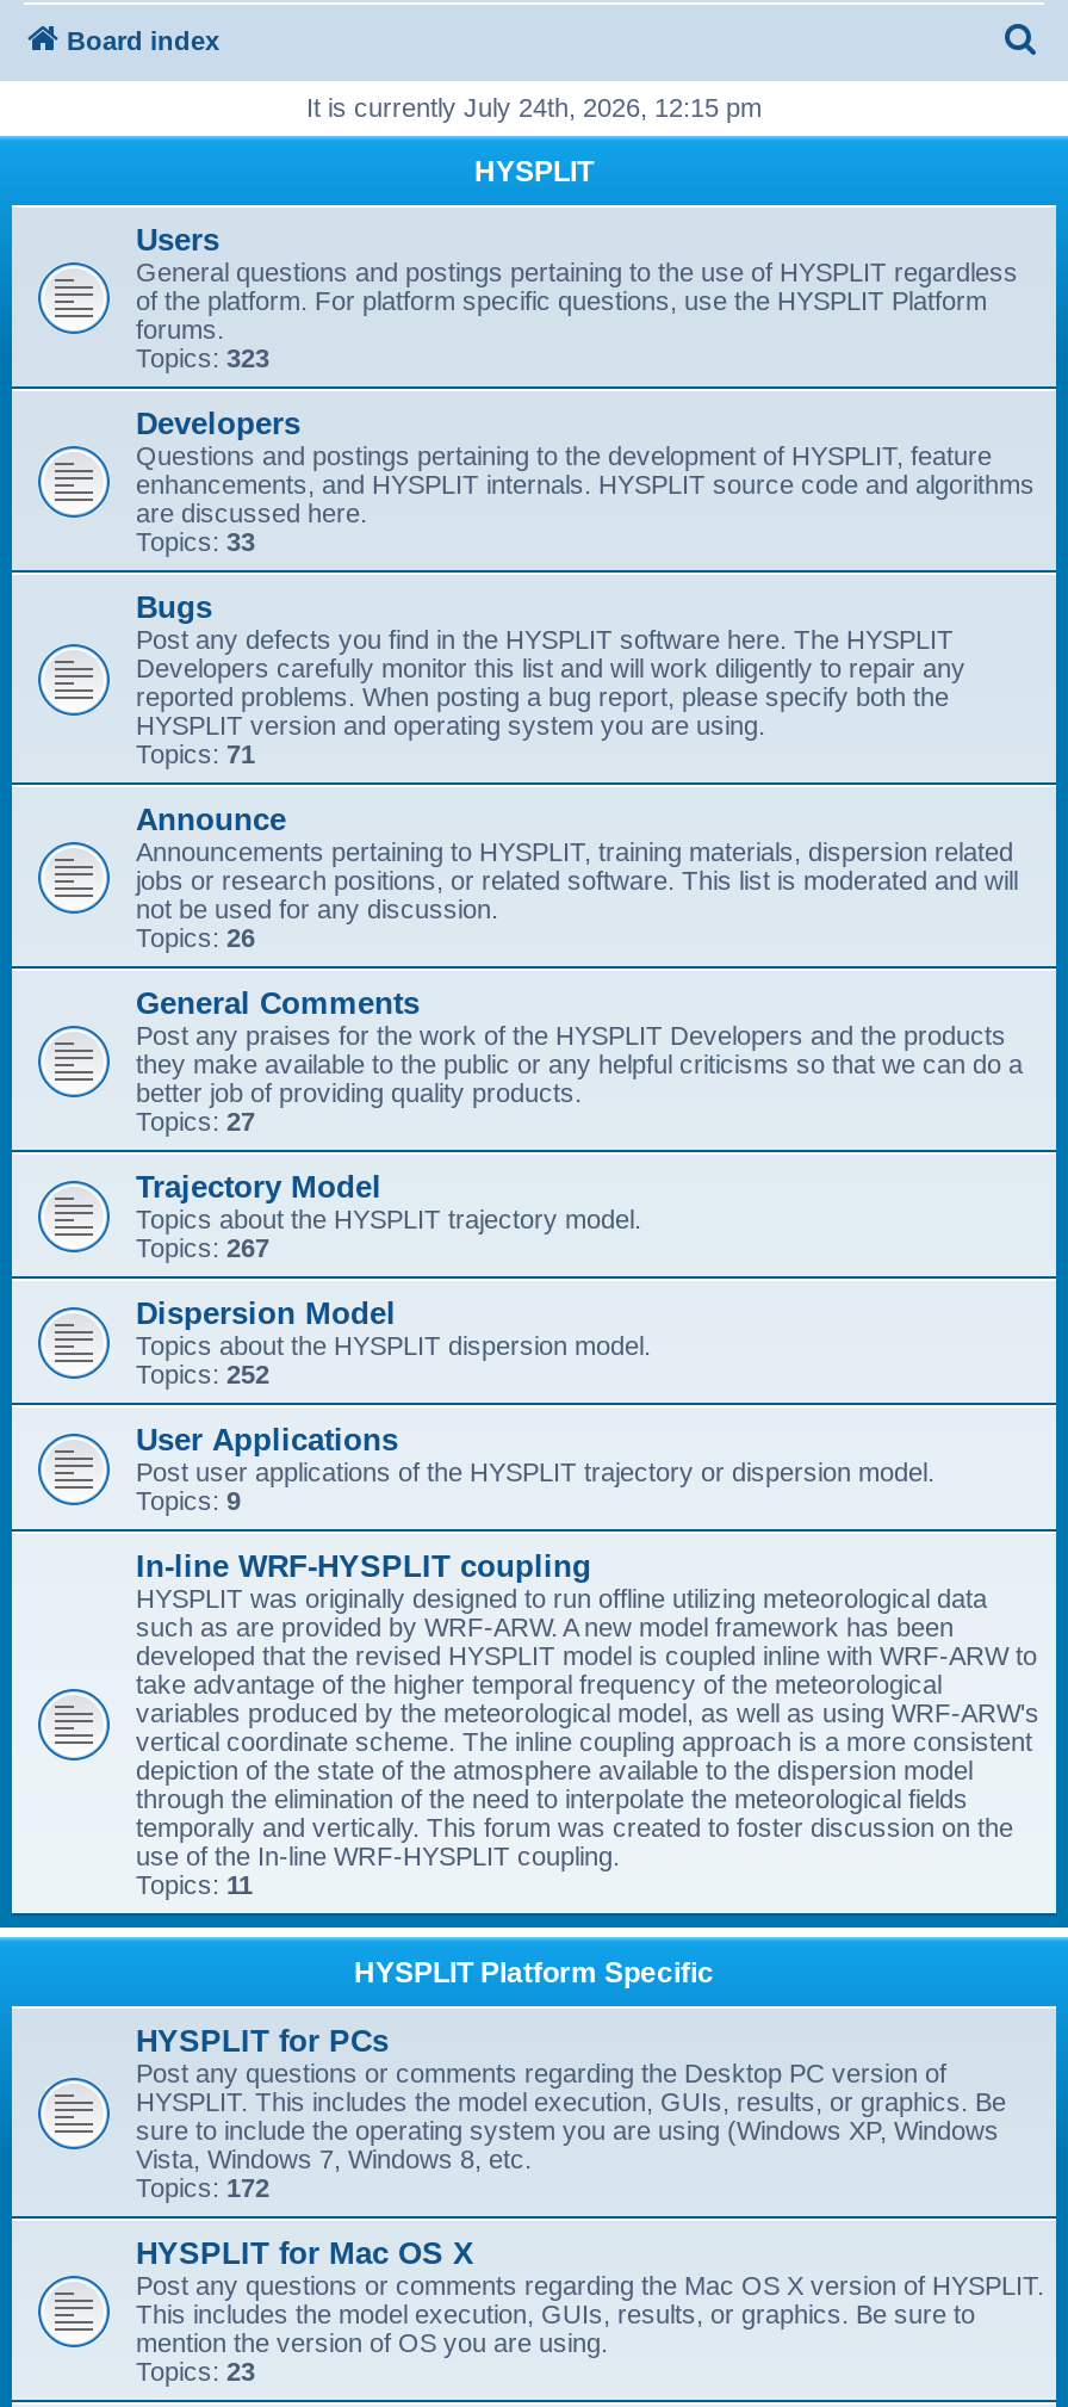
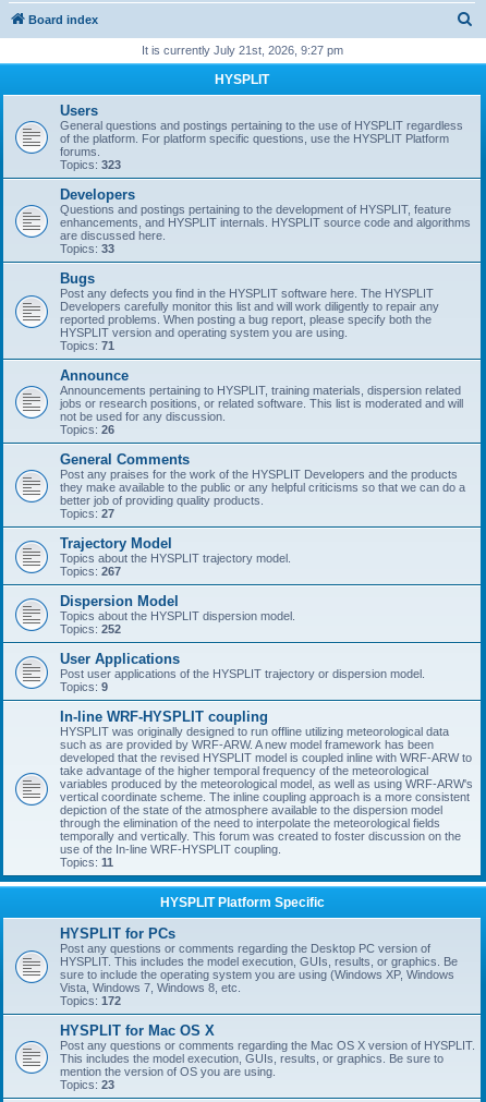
- It is currently July 24th, 2026, 12:15 pm
+ It is currently July 21st, 2026, 9:27 pm
